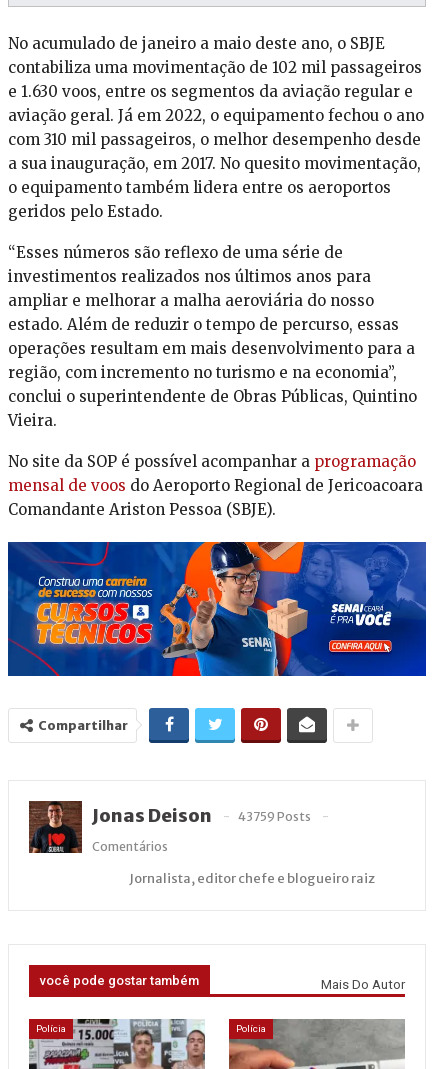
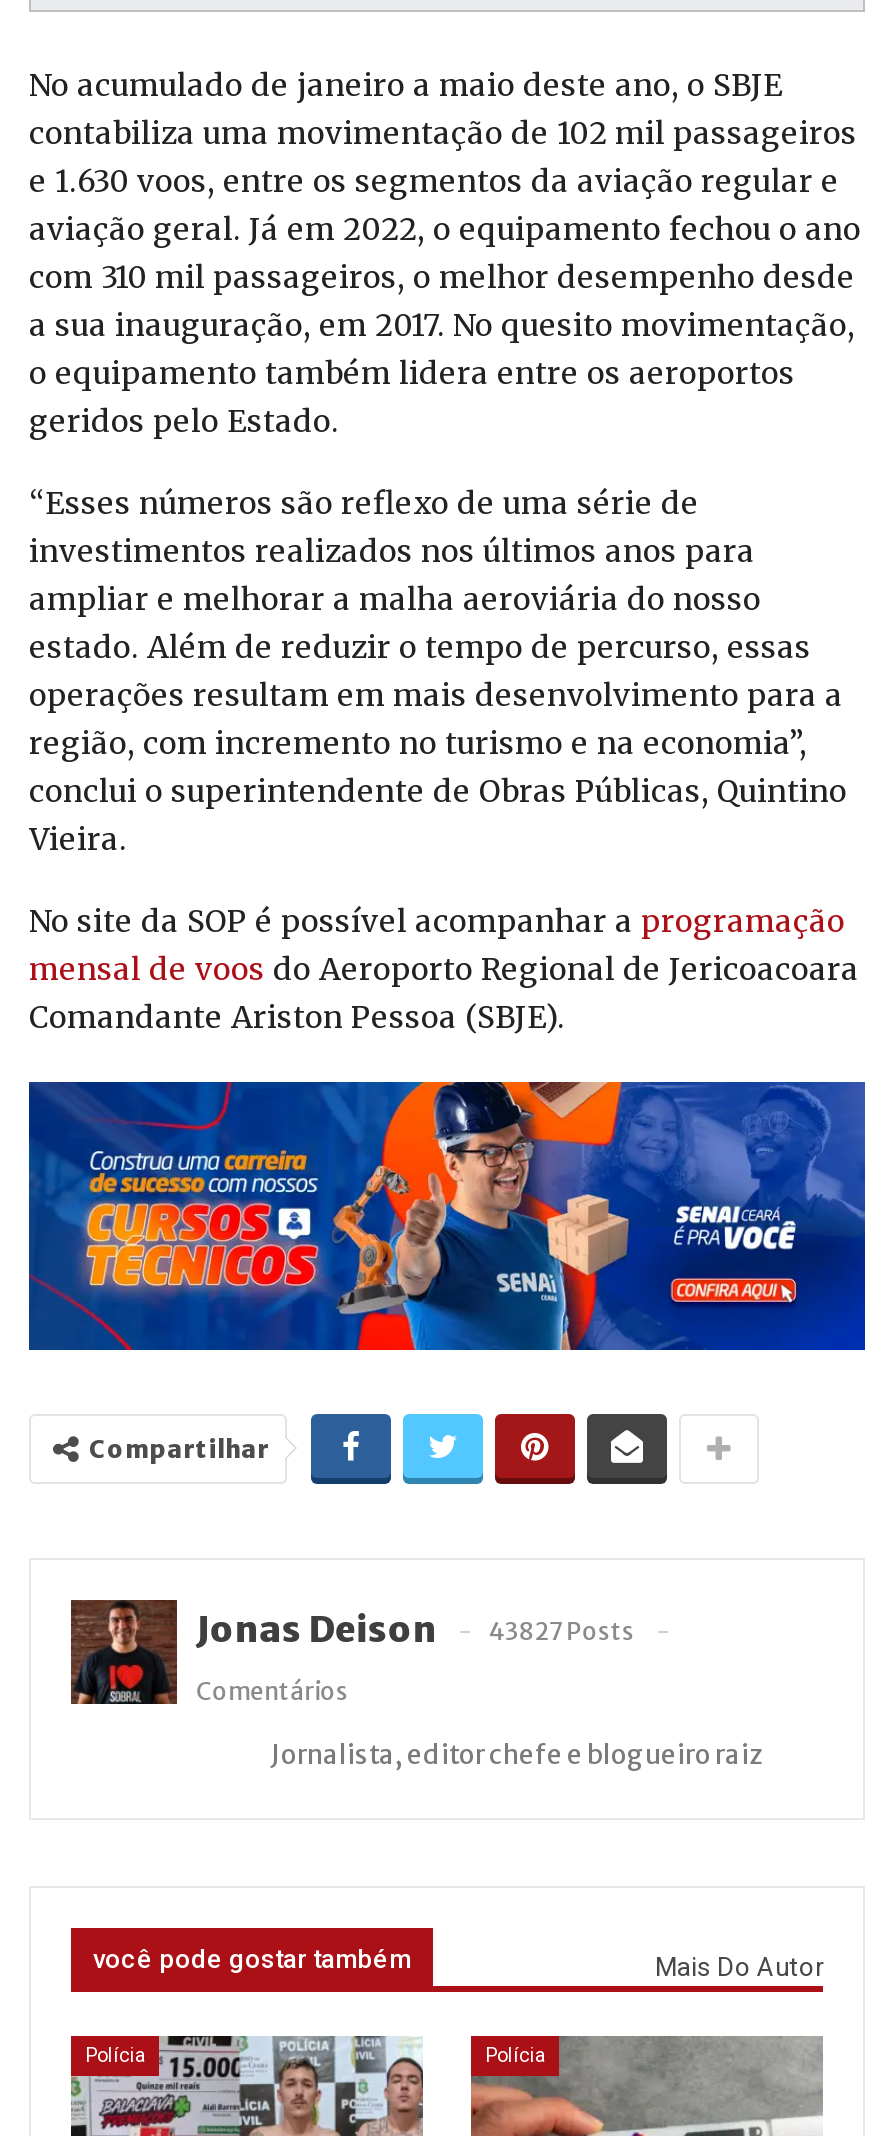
- Jonas Deison 43759 Posts
+ Jonas Deison 43827 Posts
